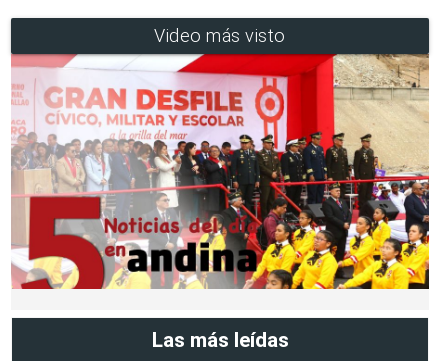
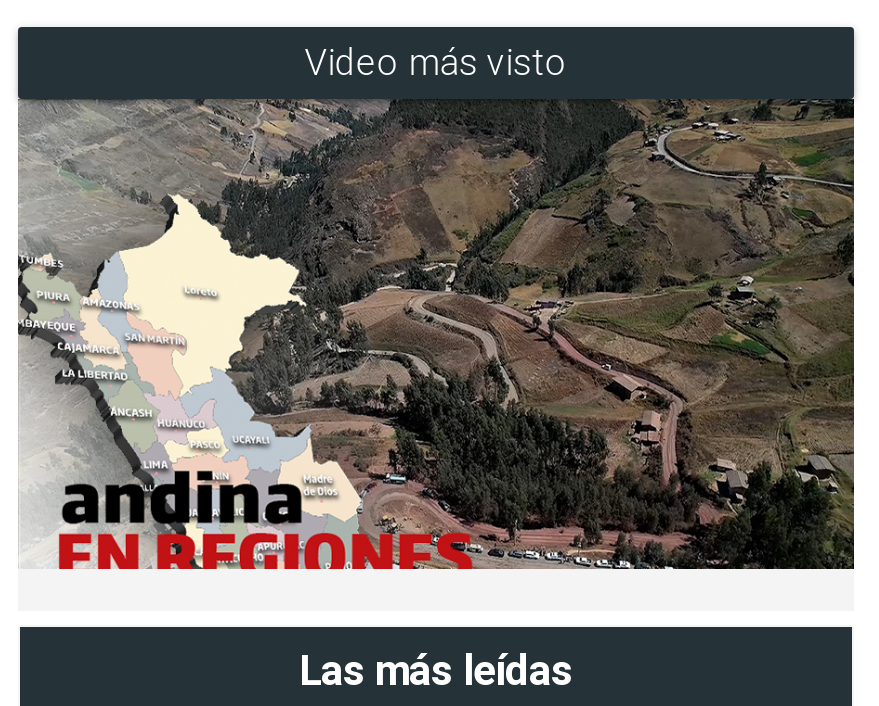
- [image]
+ [image]
